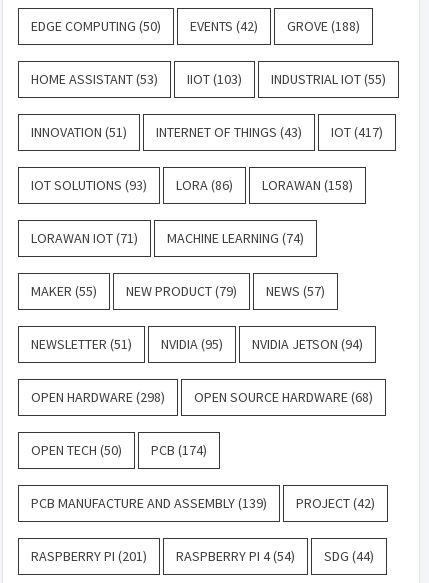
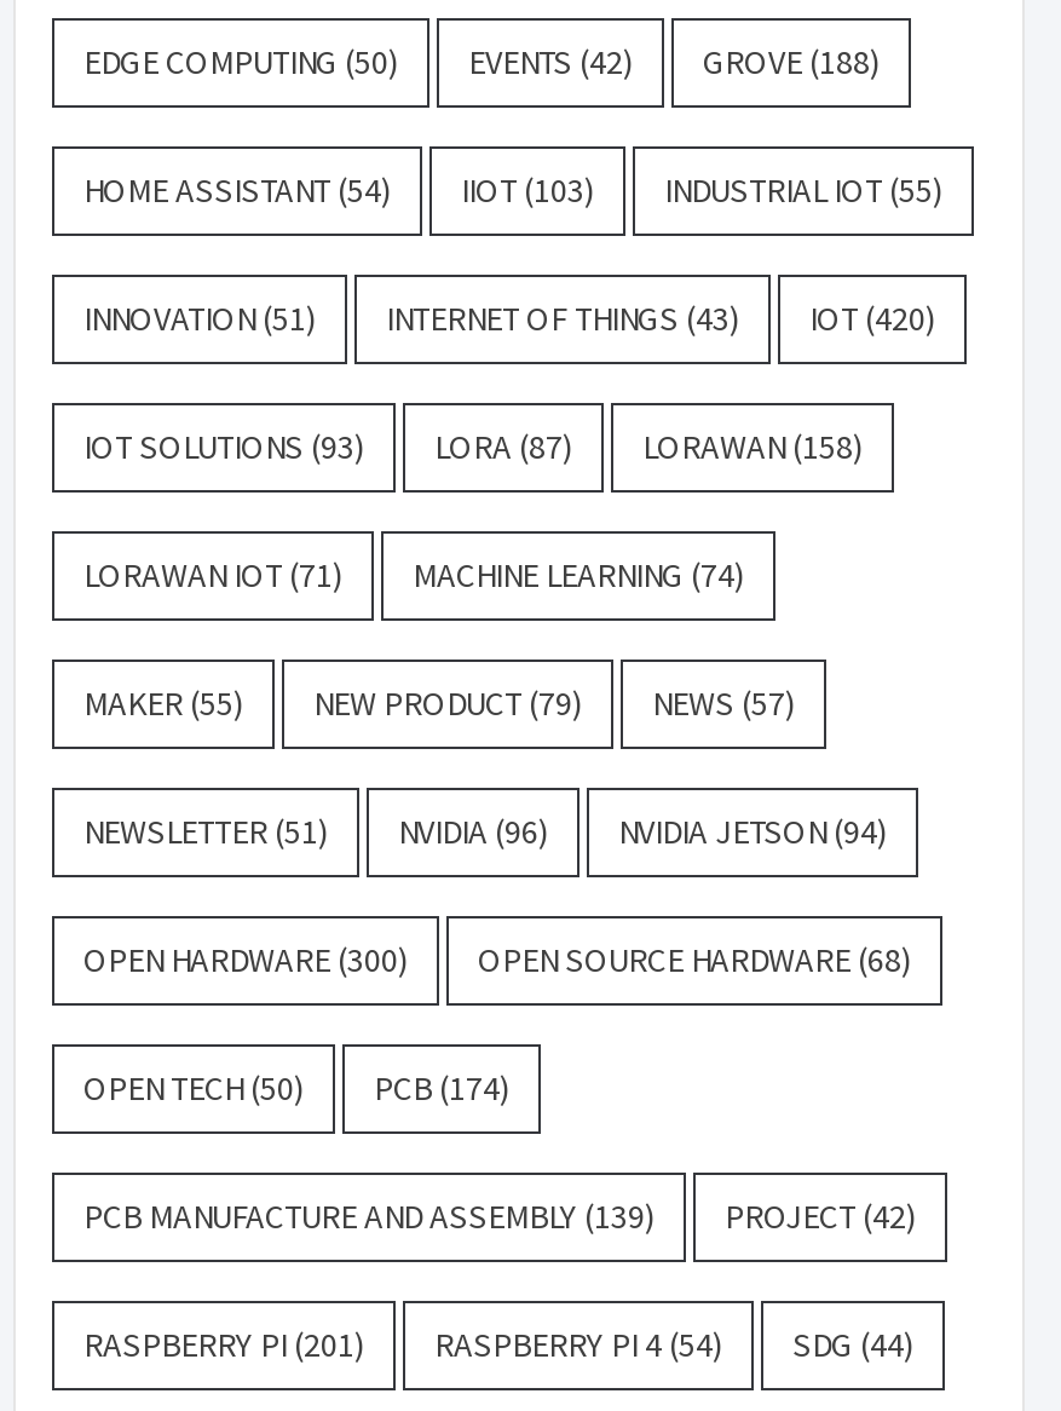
- HOME ASSISTANT (53)
+ HOME ASSISTANT (54)

- INNOVATION (51) INTERNET OF THINGS (43) IOT (417)
+ INNOVATION (51) INTERNET OF THINGS (43) IOT (420)

- IOT SOLUTIONS (93) LORA (86) LORAWAN (158)
+ IOT SOLUTIONS (93) LORA (87) LORAWAN (158)

- NEWSLETTER (51) NVIDIA (95) NVIDIA JETSON (94)
+ NEWSLETTER (51) NVIDIA (96) NVIDIA JETSON (94)

- OPEN HARDWARE (298)
+ OPEN HARDWARE (300)
